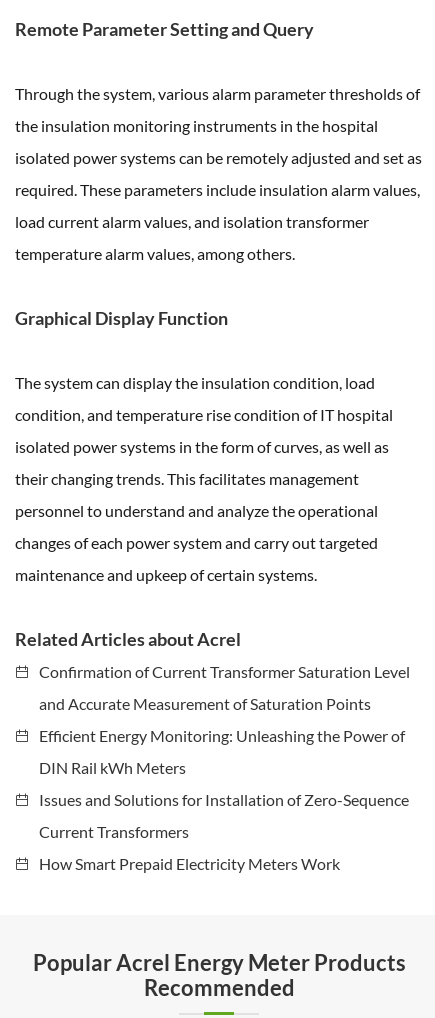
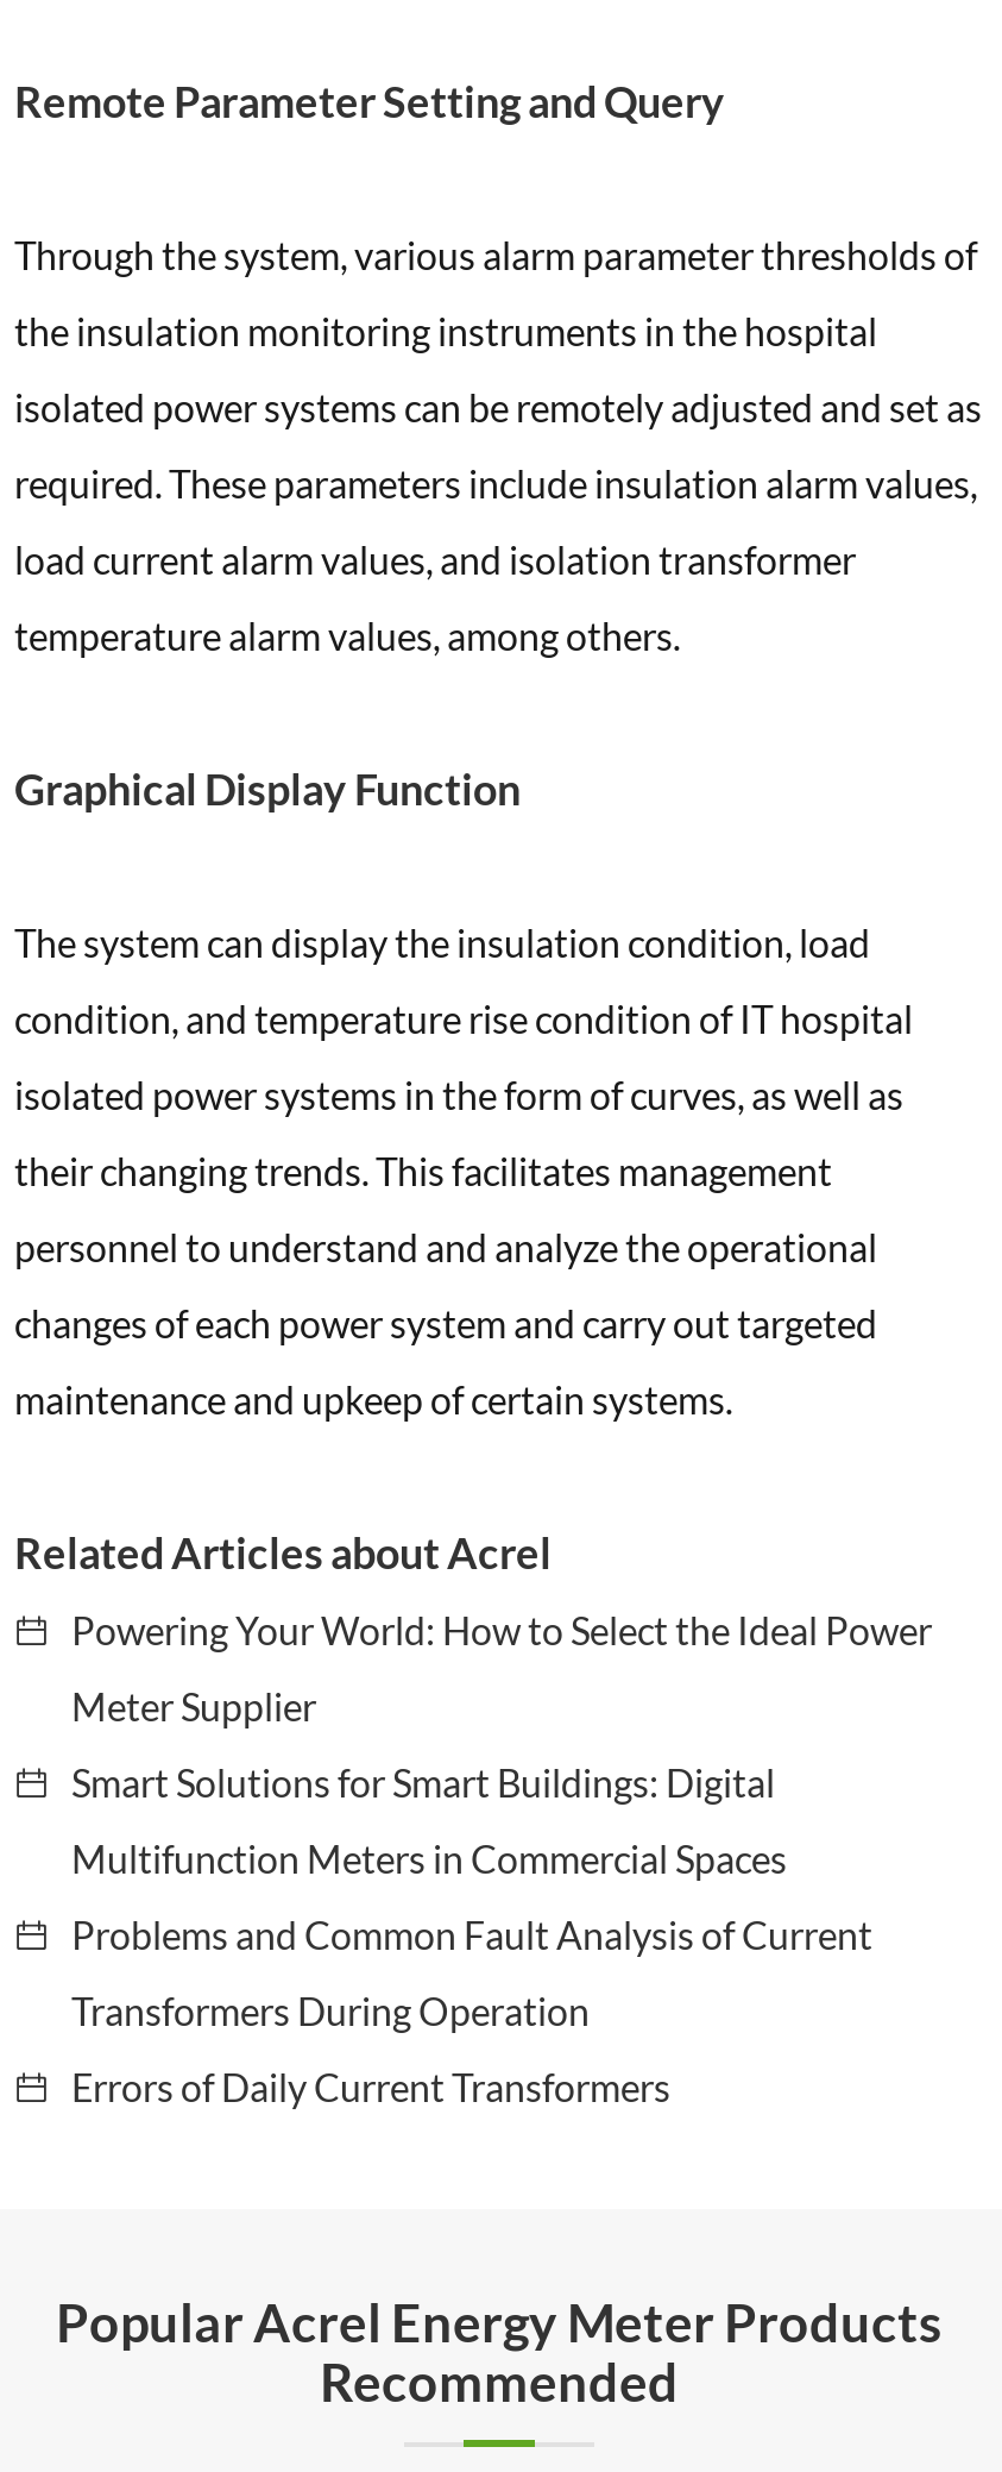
- Confirmation of Current Transformer Saturation Level
+ Powering Your World: How to Select the Ideal Power

- and Accurate Measurement of Saturation Points
+ Meter Supplier

- Efficient Energy Monitoring: Unleashing the Power of
+ Smart Solutions for Smart Buildings: Digital

- DIN Rail kWh Meters
+ Multifunction Meters in Commercial Spaces

- Issues and Solutions for Installation of Zero-Sequence
+ Problems and Common Fault Analysis of Current

- Current Transformers
+ Transformers During Operation

- How Smart Prepaid Electricity Meters Work
+ Errors of Daily Current Transformers
